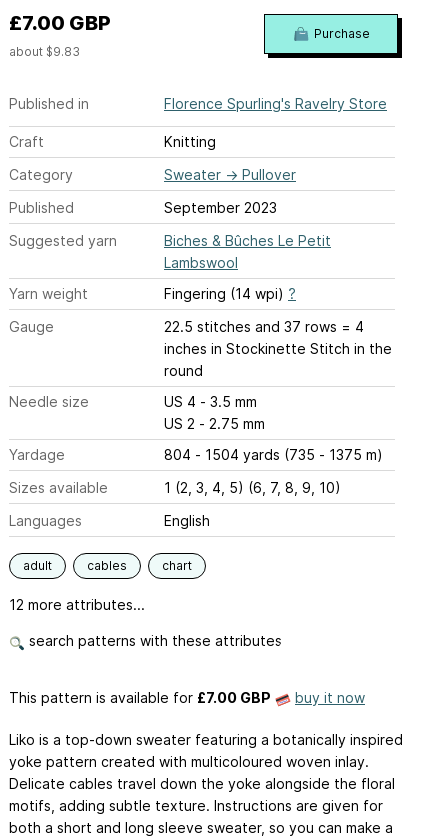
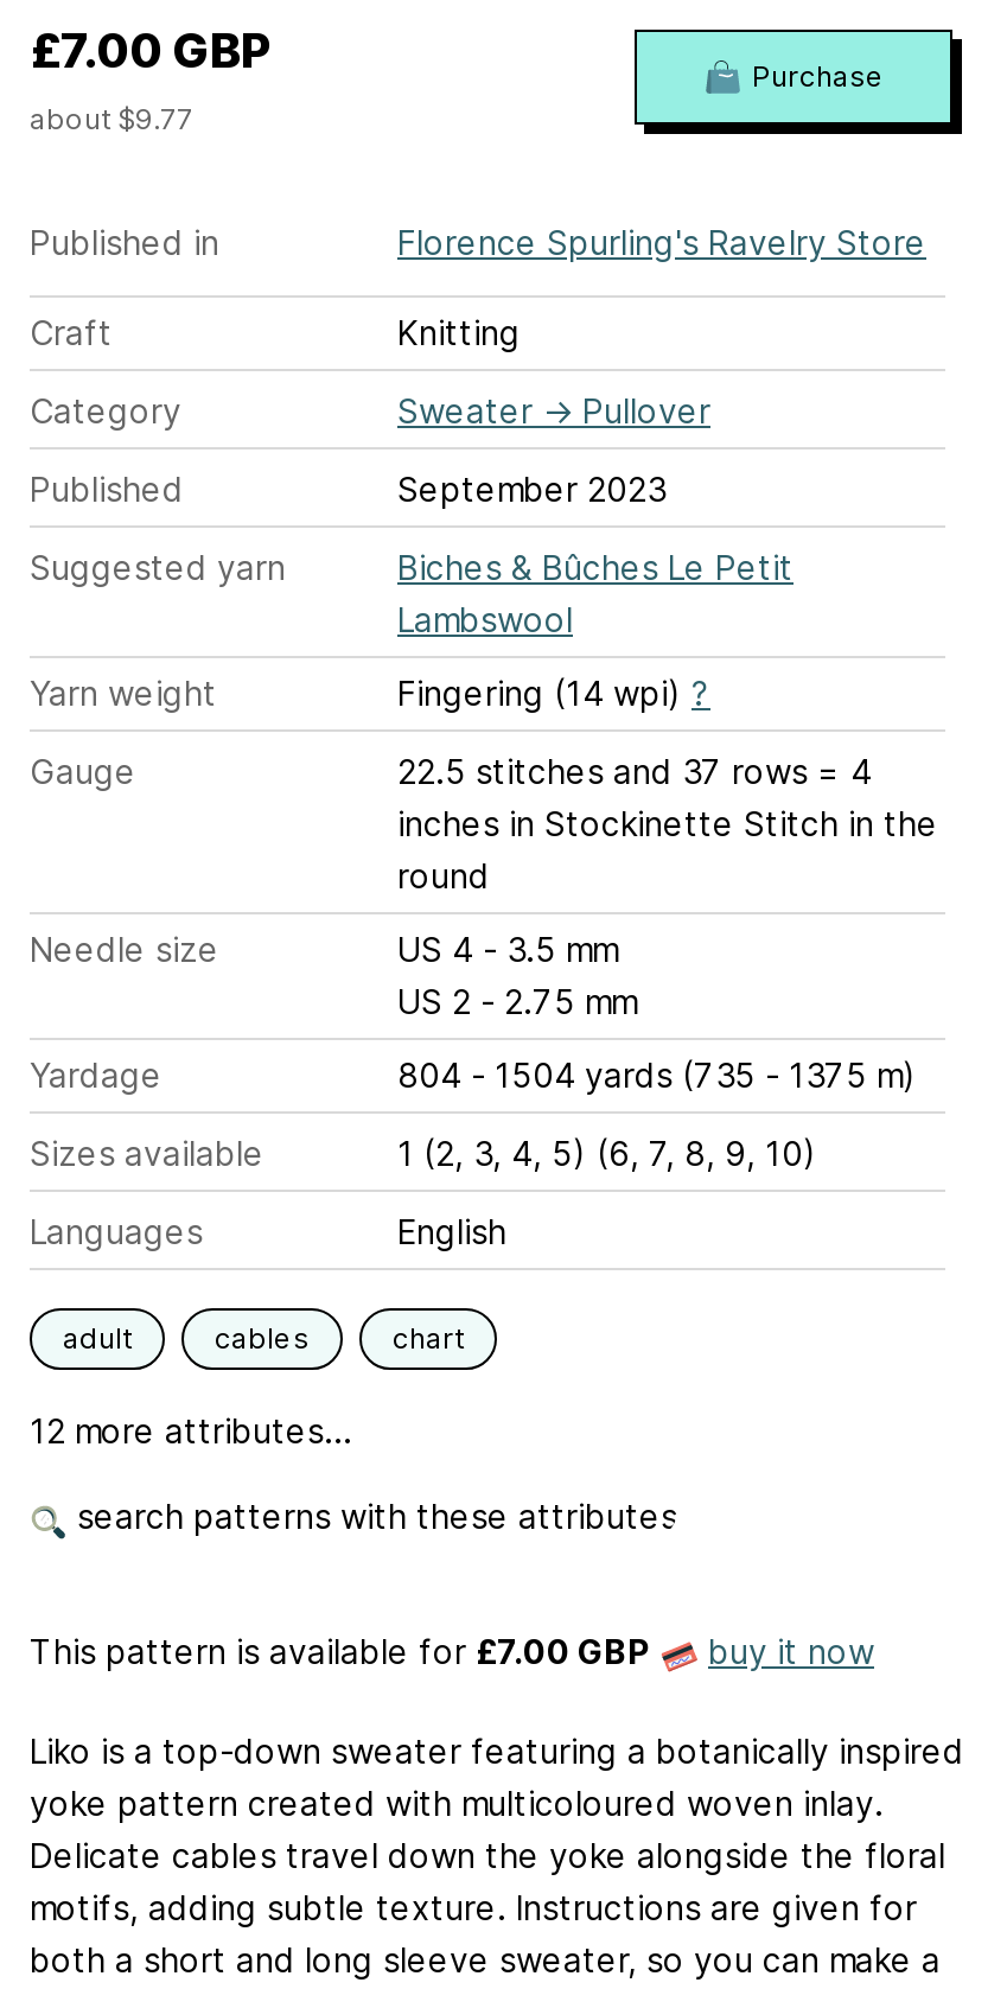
- about $9.83
+ about $9.77
